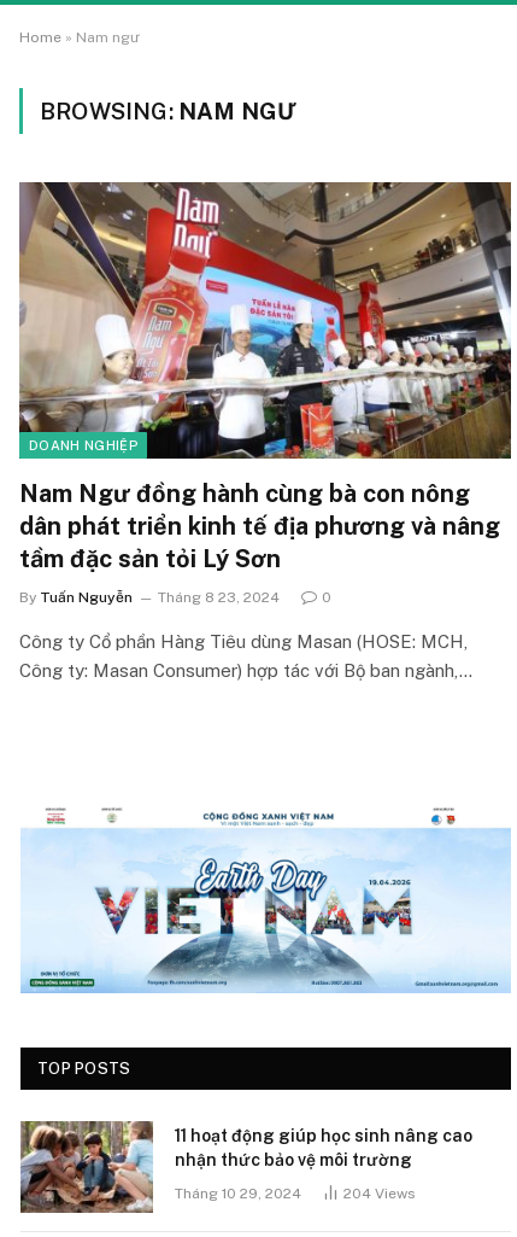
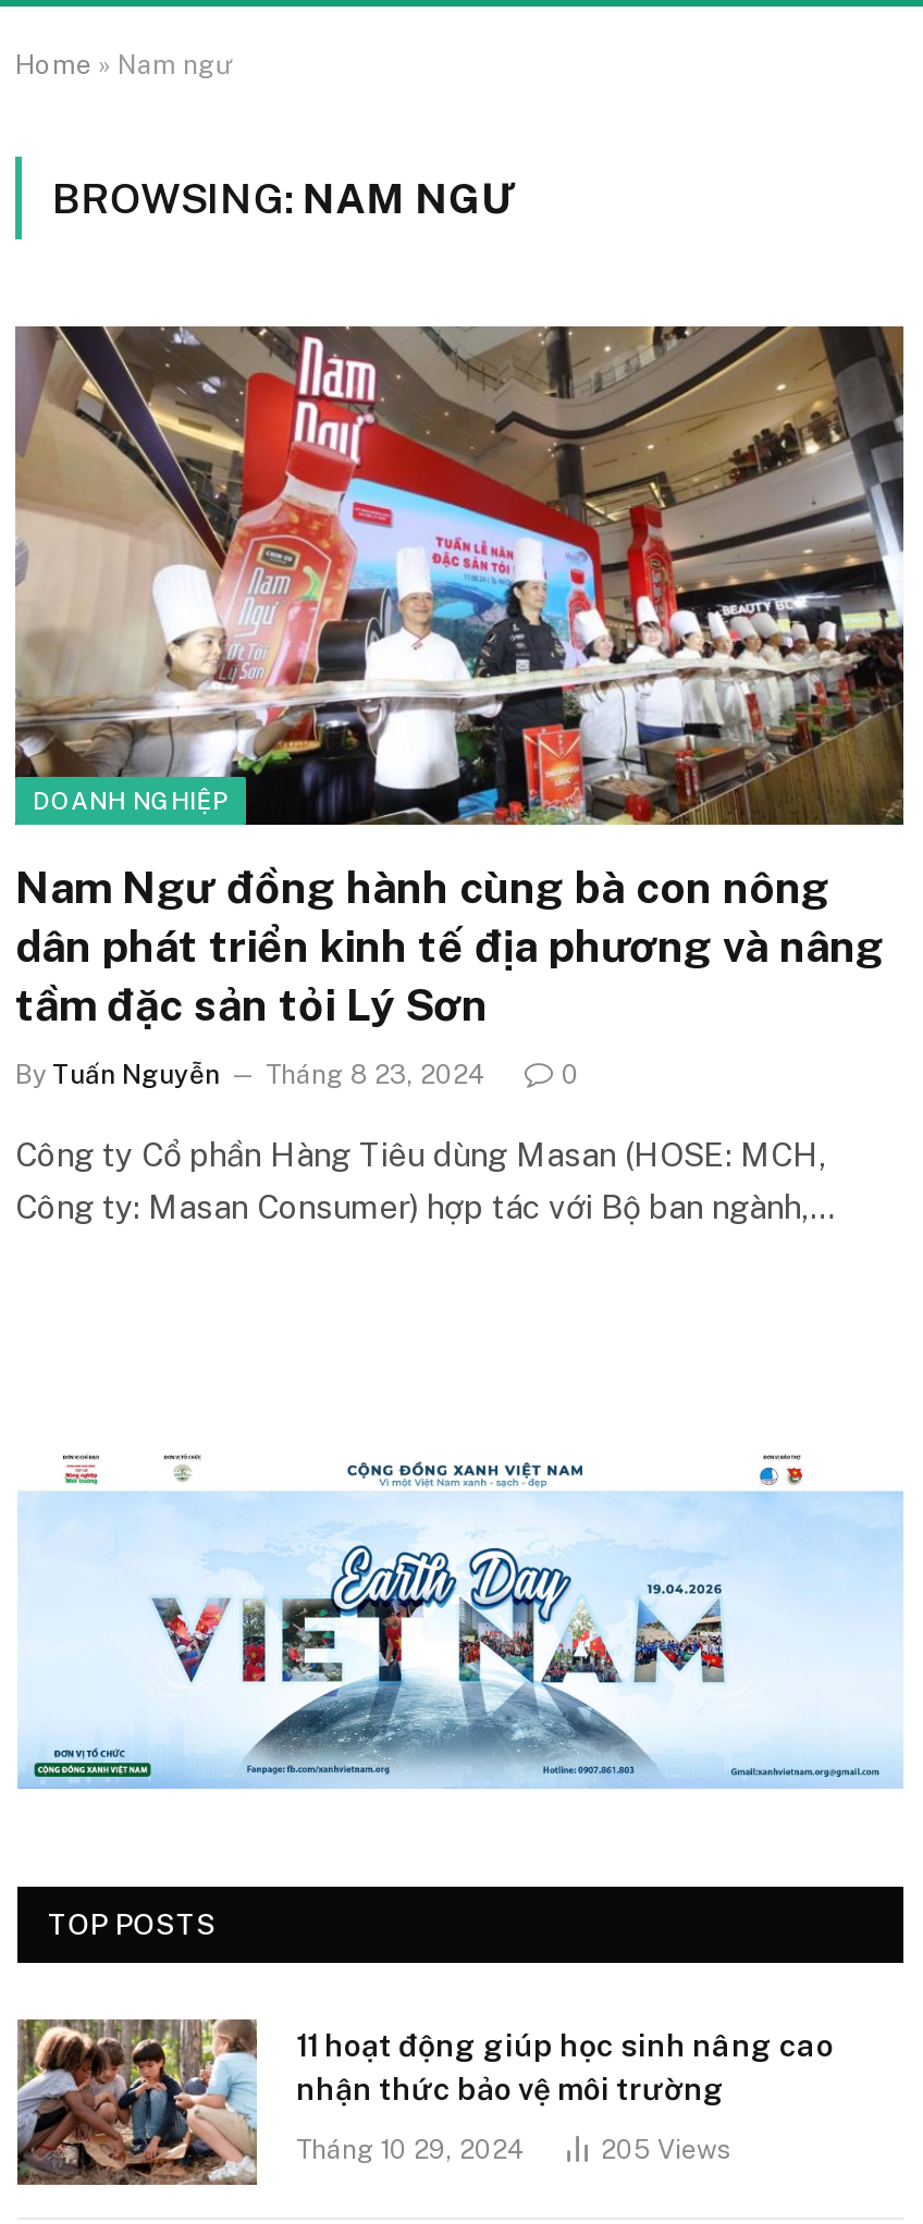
- 204 Views
+ 205 Views
